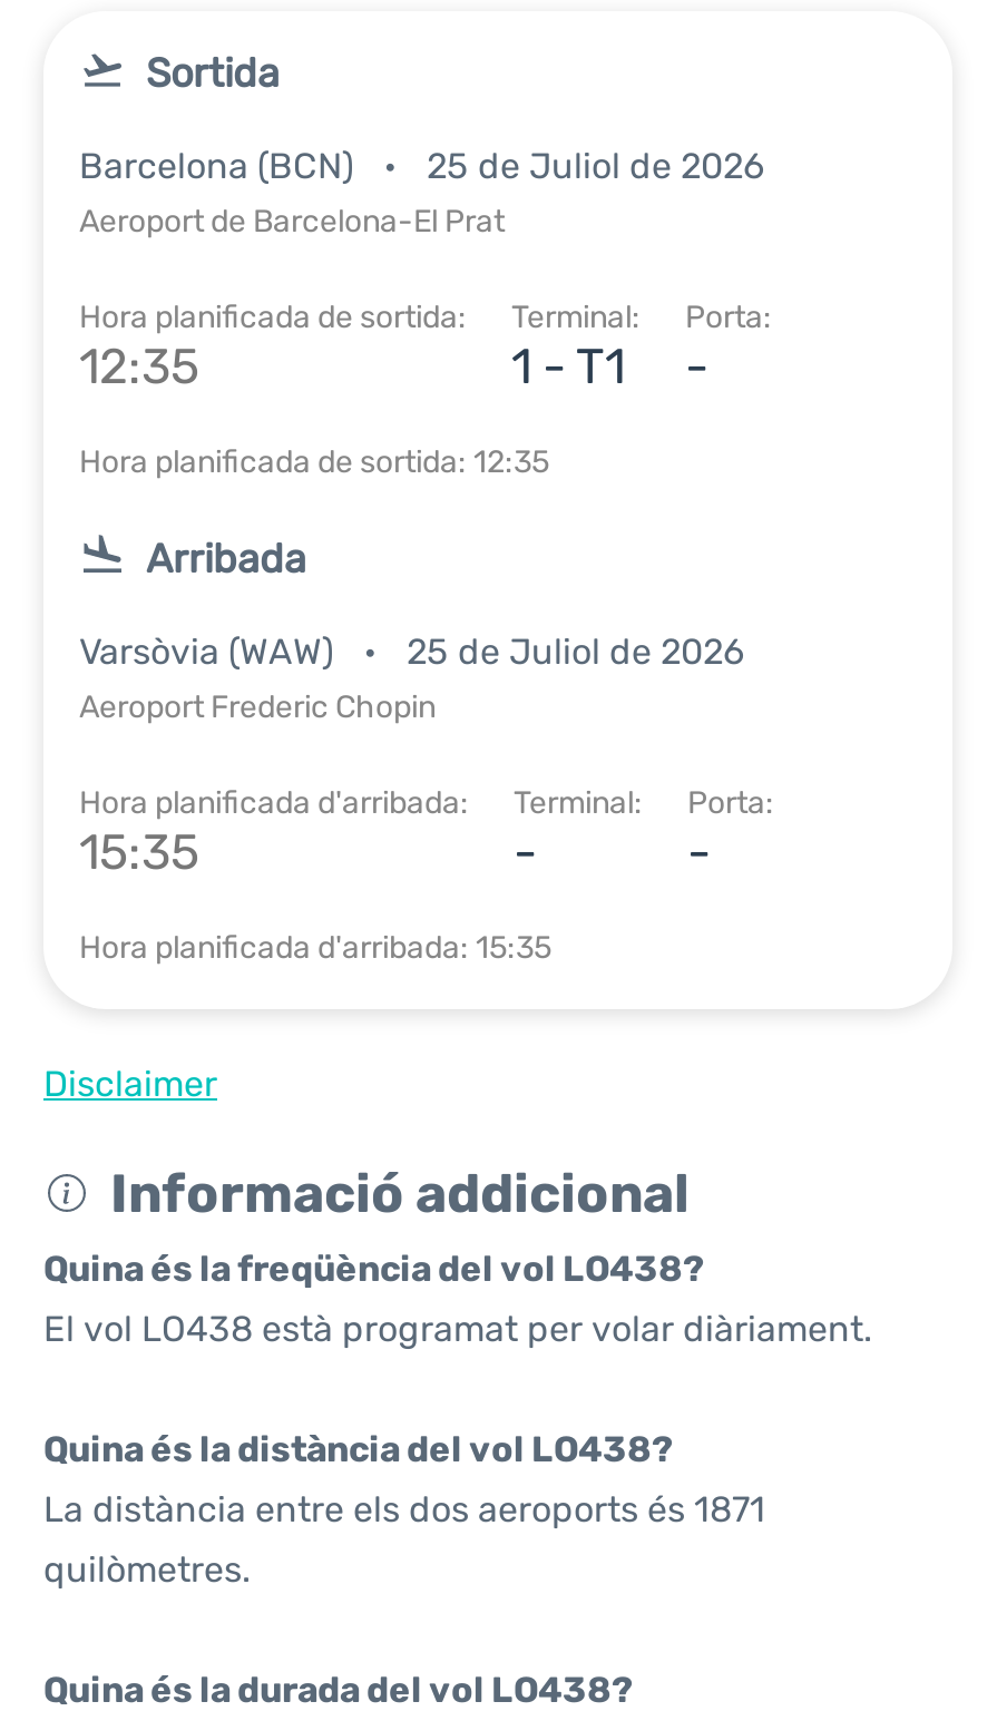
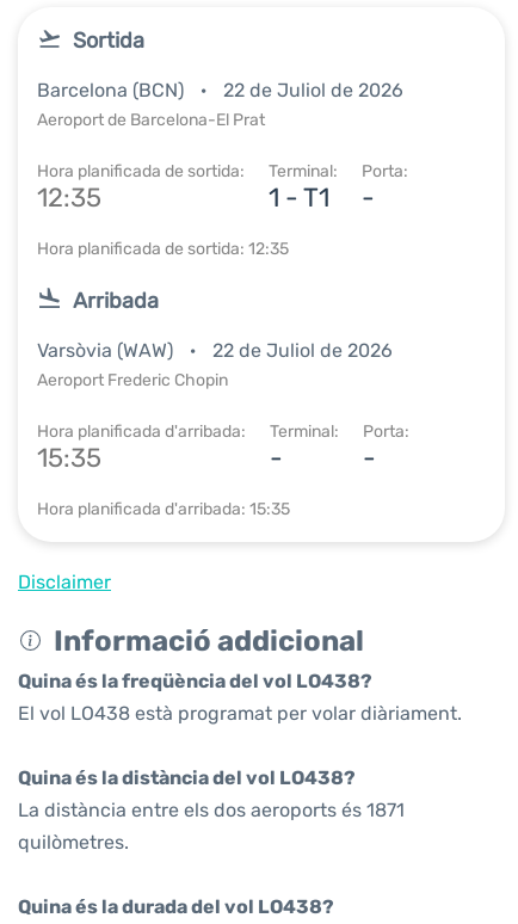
- Barcelona (BCN) 25 de Juliol de 2026
+ Barcelona (BCN) 22 de Juliol de 2026

- Varsòvia (WAW) 25 de Juliol de 2026
+ Varsòvia (WAW) 22 de Juliol de 2026
